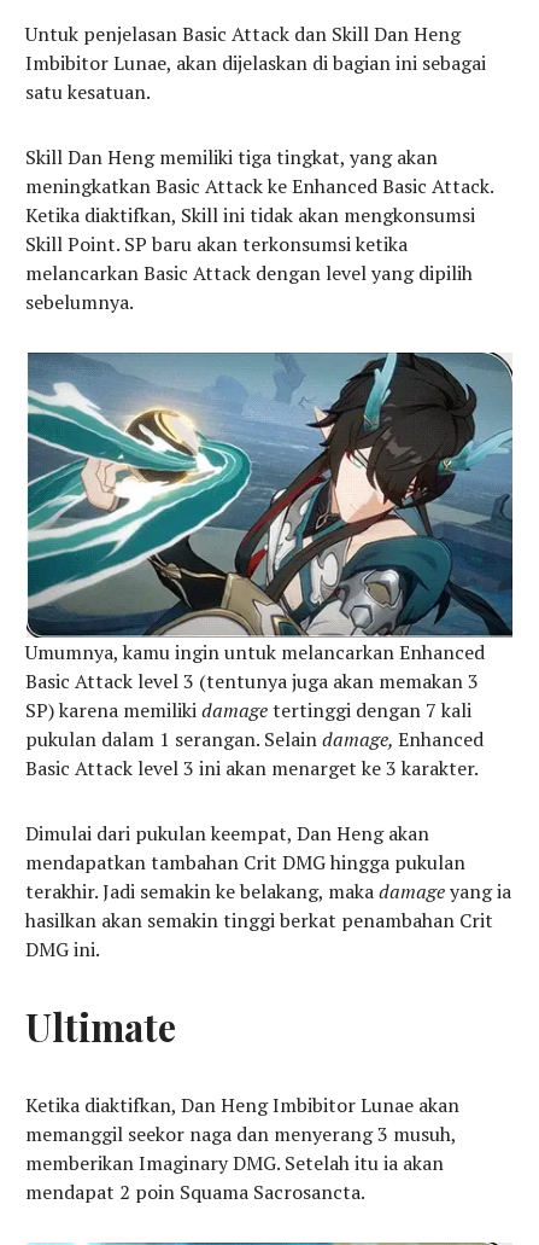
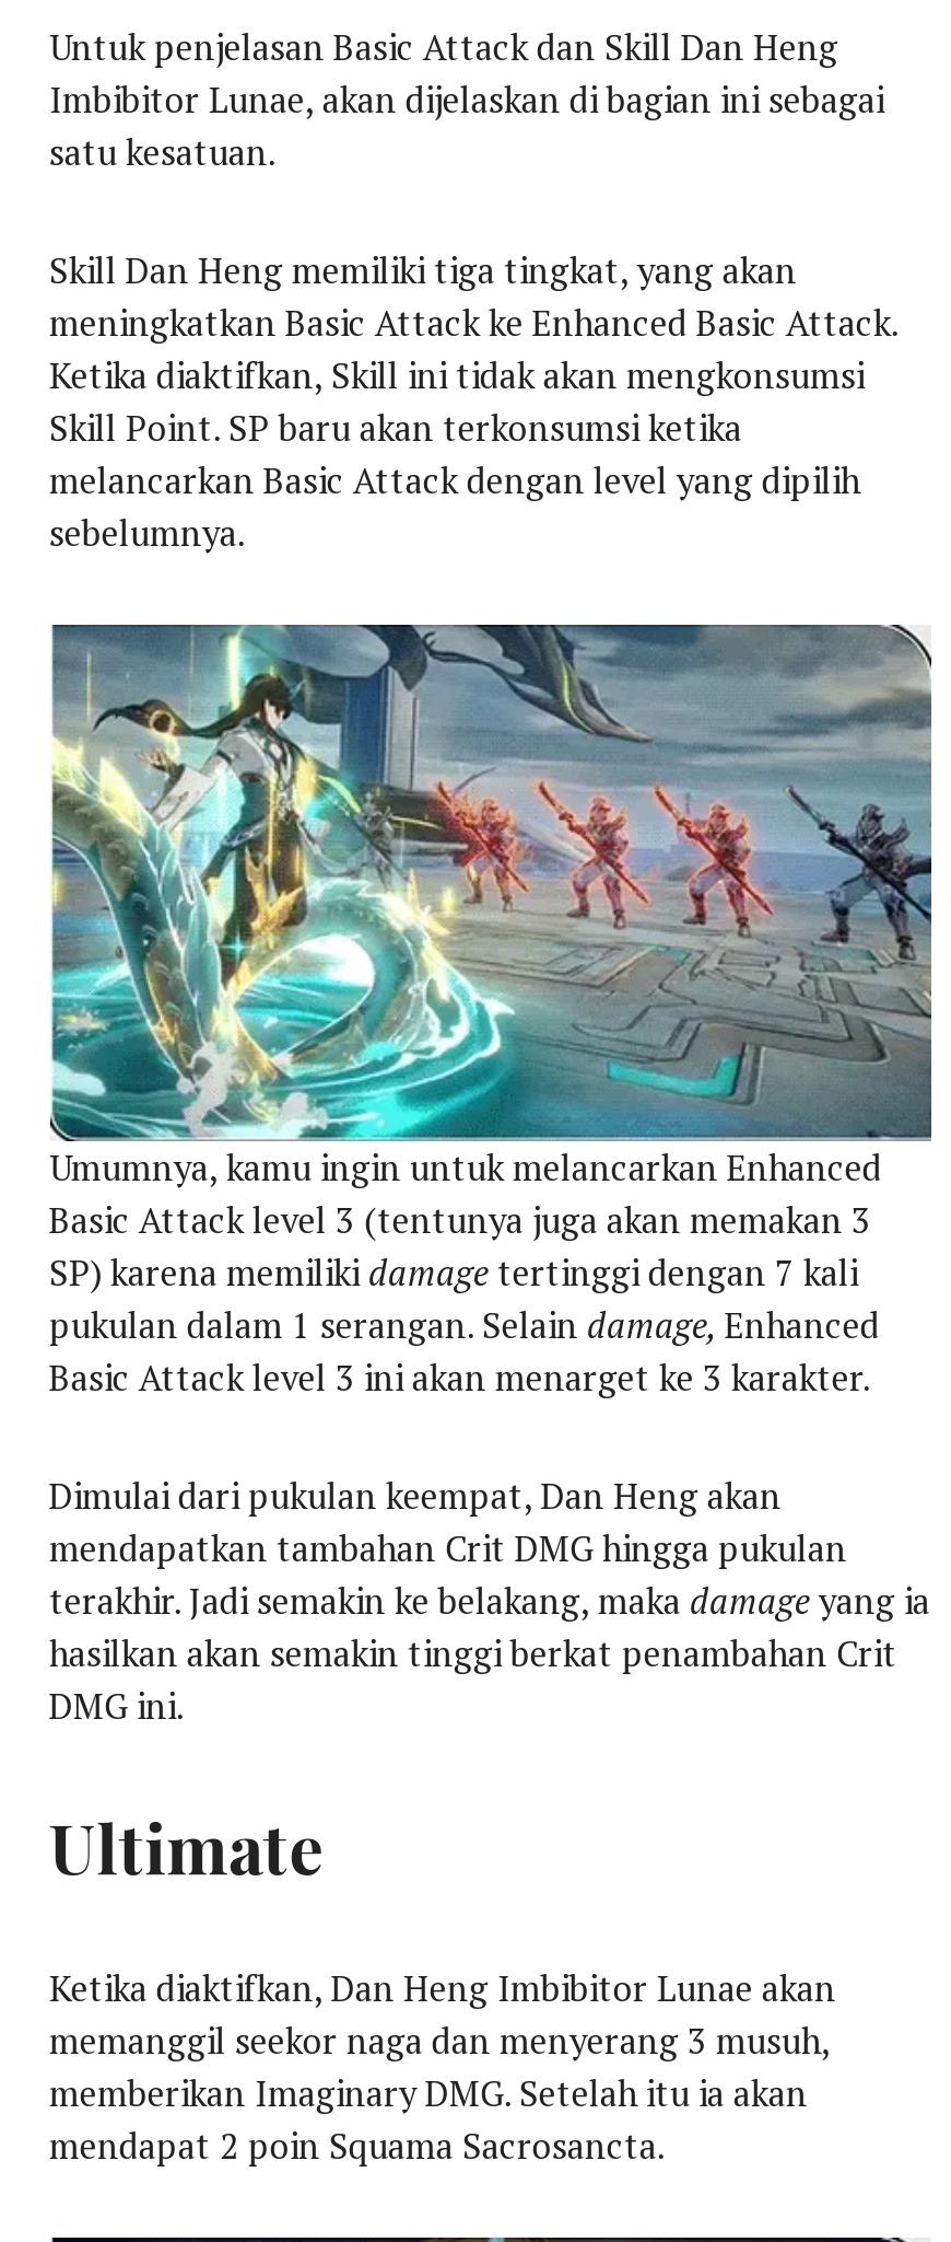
- [image]
+ [image]
